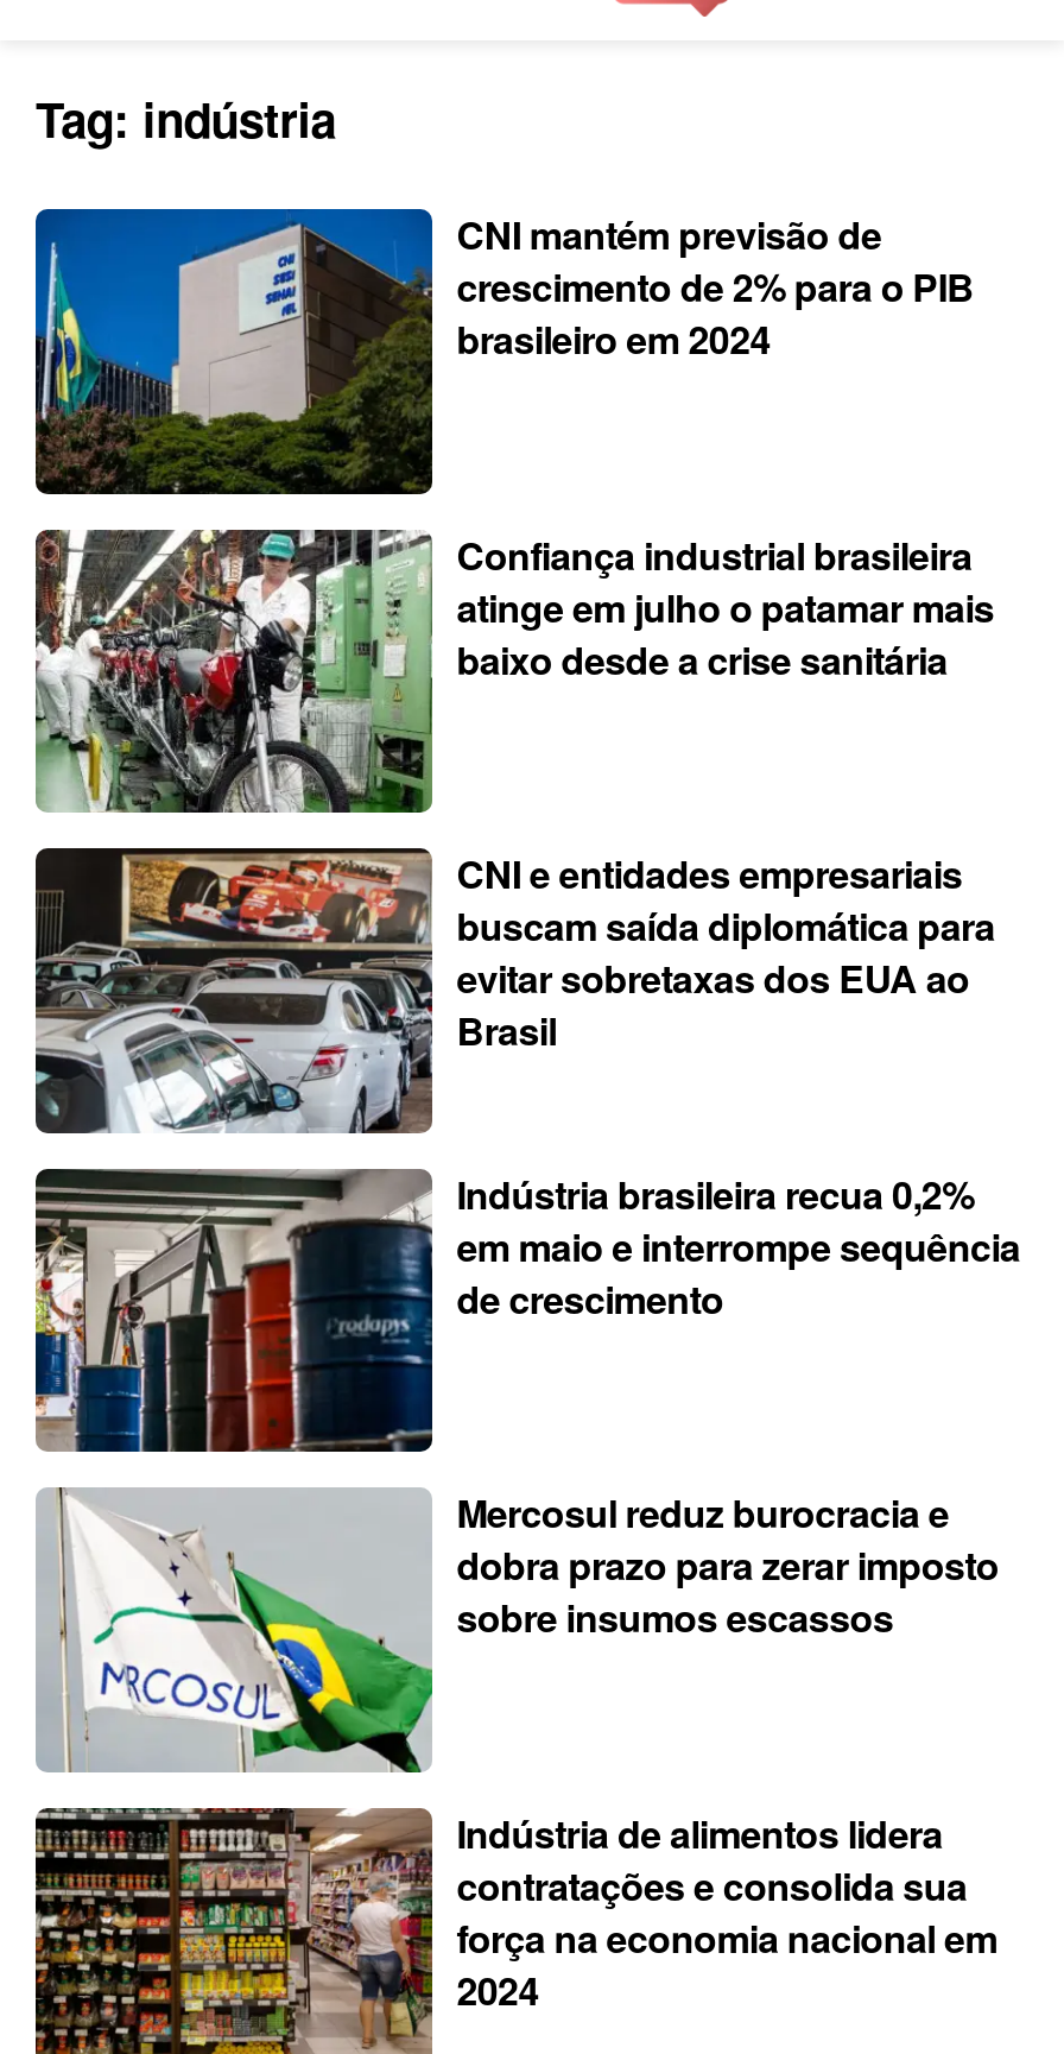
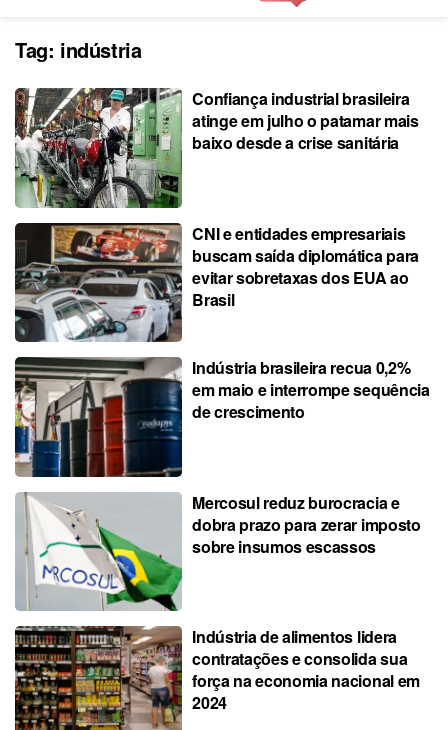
- [image]
- CNI mantém previsão de
- crescimento de 2% para o PIB
- brasileiro em 2024
